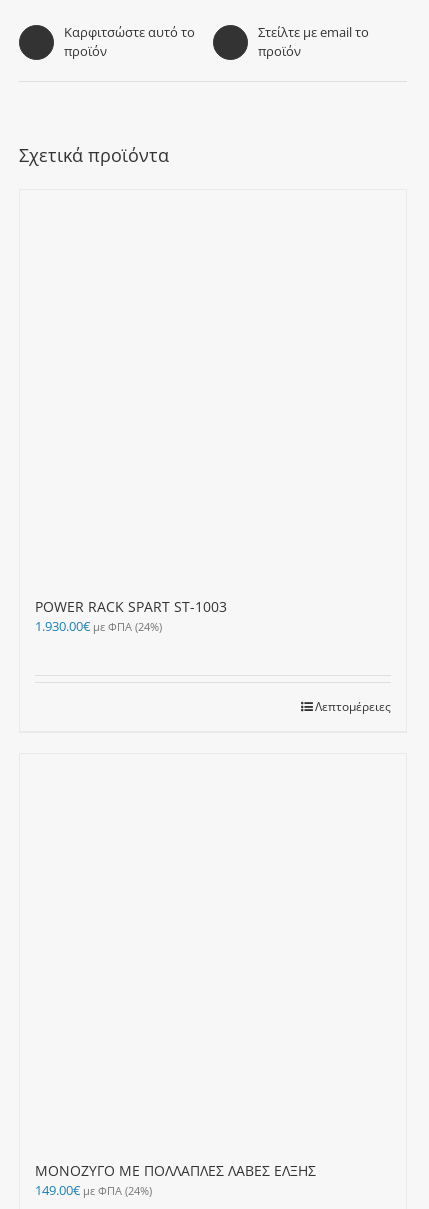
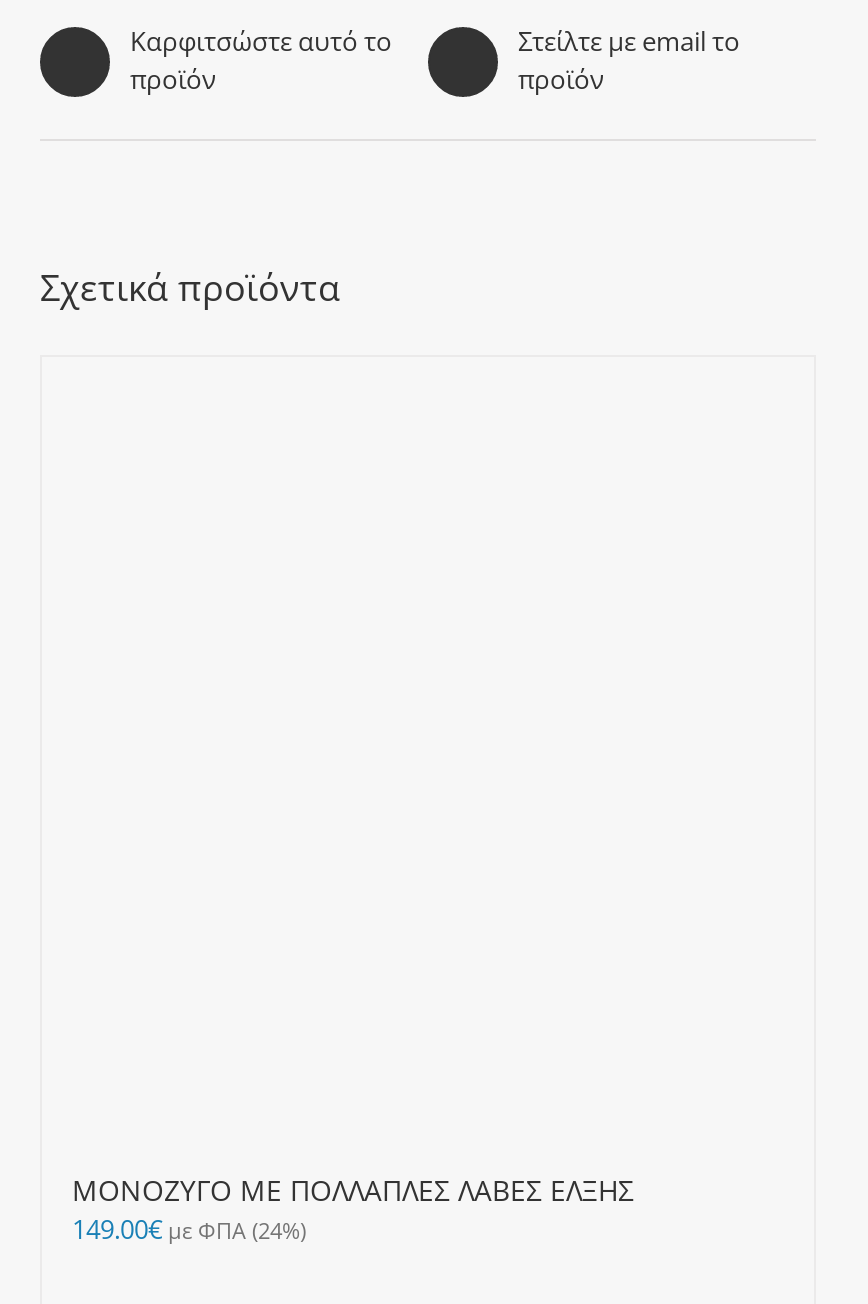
- POWER RACK SPART ST-1003
- 1.930.00€ με ΦΠΑ (24%)

- Λεπτομέρειες
